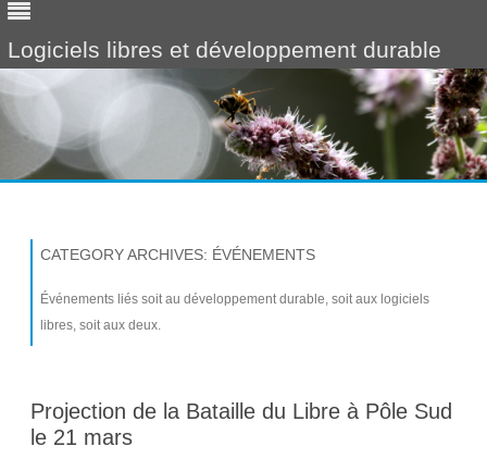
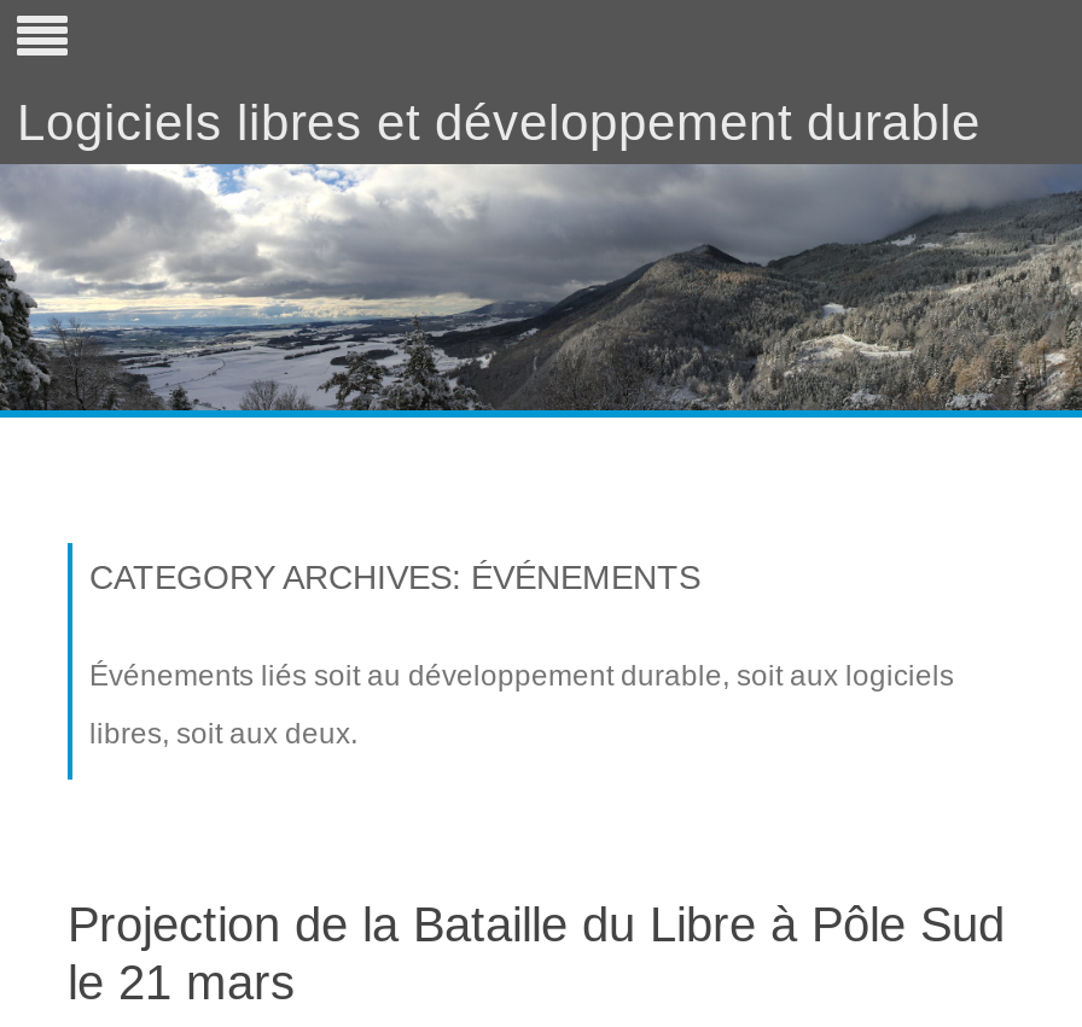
- [image]
+ [image]
